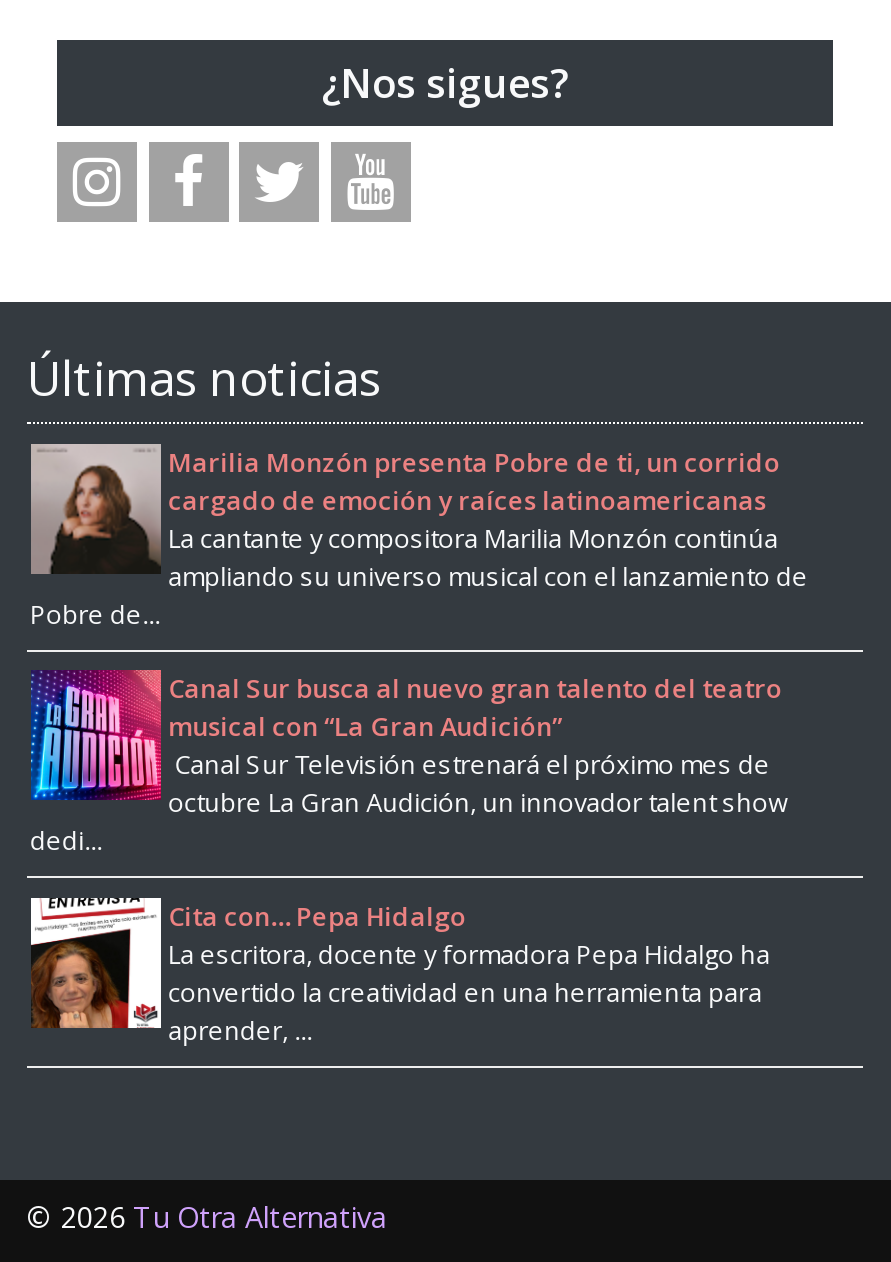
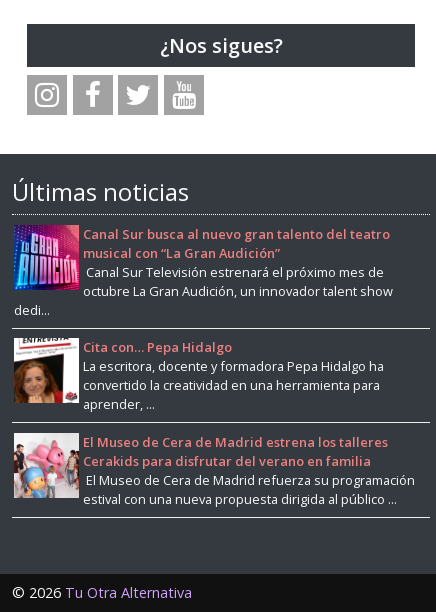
- [image]
- Marilia Monzón presenta Pobre de ti, un corrido
- cargado de emoción y raíces latinoamericanas
- La cantante y compositora Marilia Monzón continúa
- ampliando su universo musical con el lanzamiento de
- Pobre de...

moved up: [image] | Canal Sur busca al nuevo gran talento del teatro | musical con “La Gran Audición” | ... | convertido la creatividad en una herramienta para | aprender, ...

+ [image]
+ El Museo de Cera de Madrid estrena los talleres
+ Cerakids para disfrutar del verano en familia
+ El Museo de Cera de Madrid refuerza su programación
+ estival con una nueva propuesta dirigida al público ...
